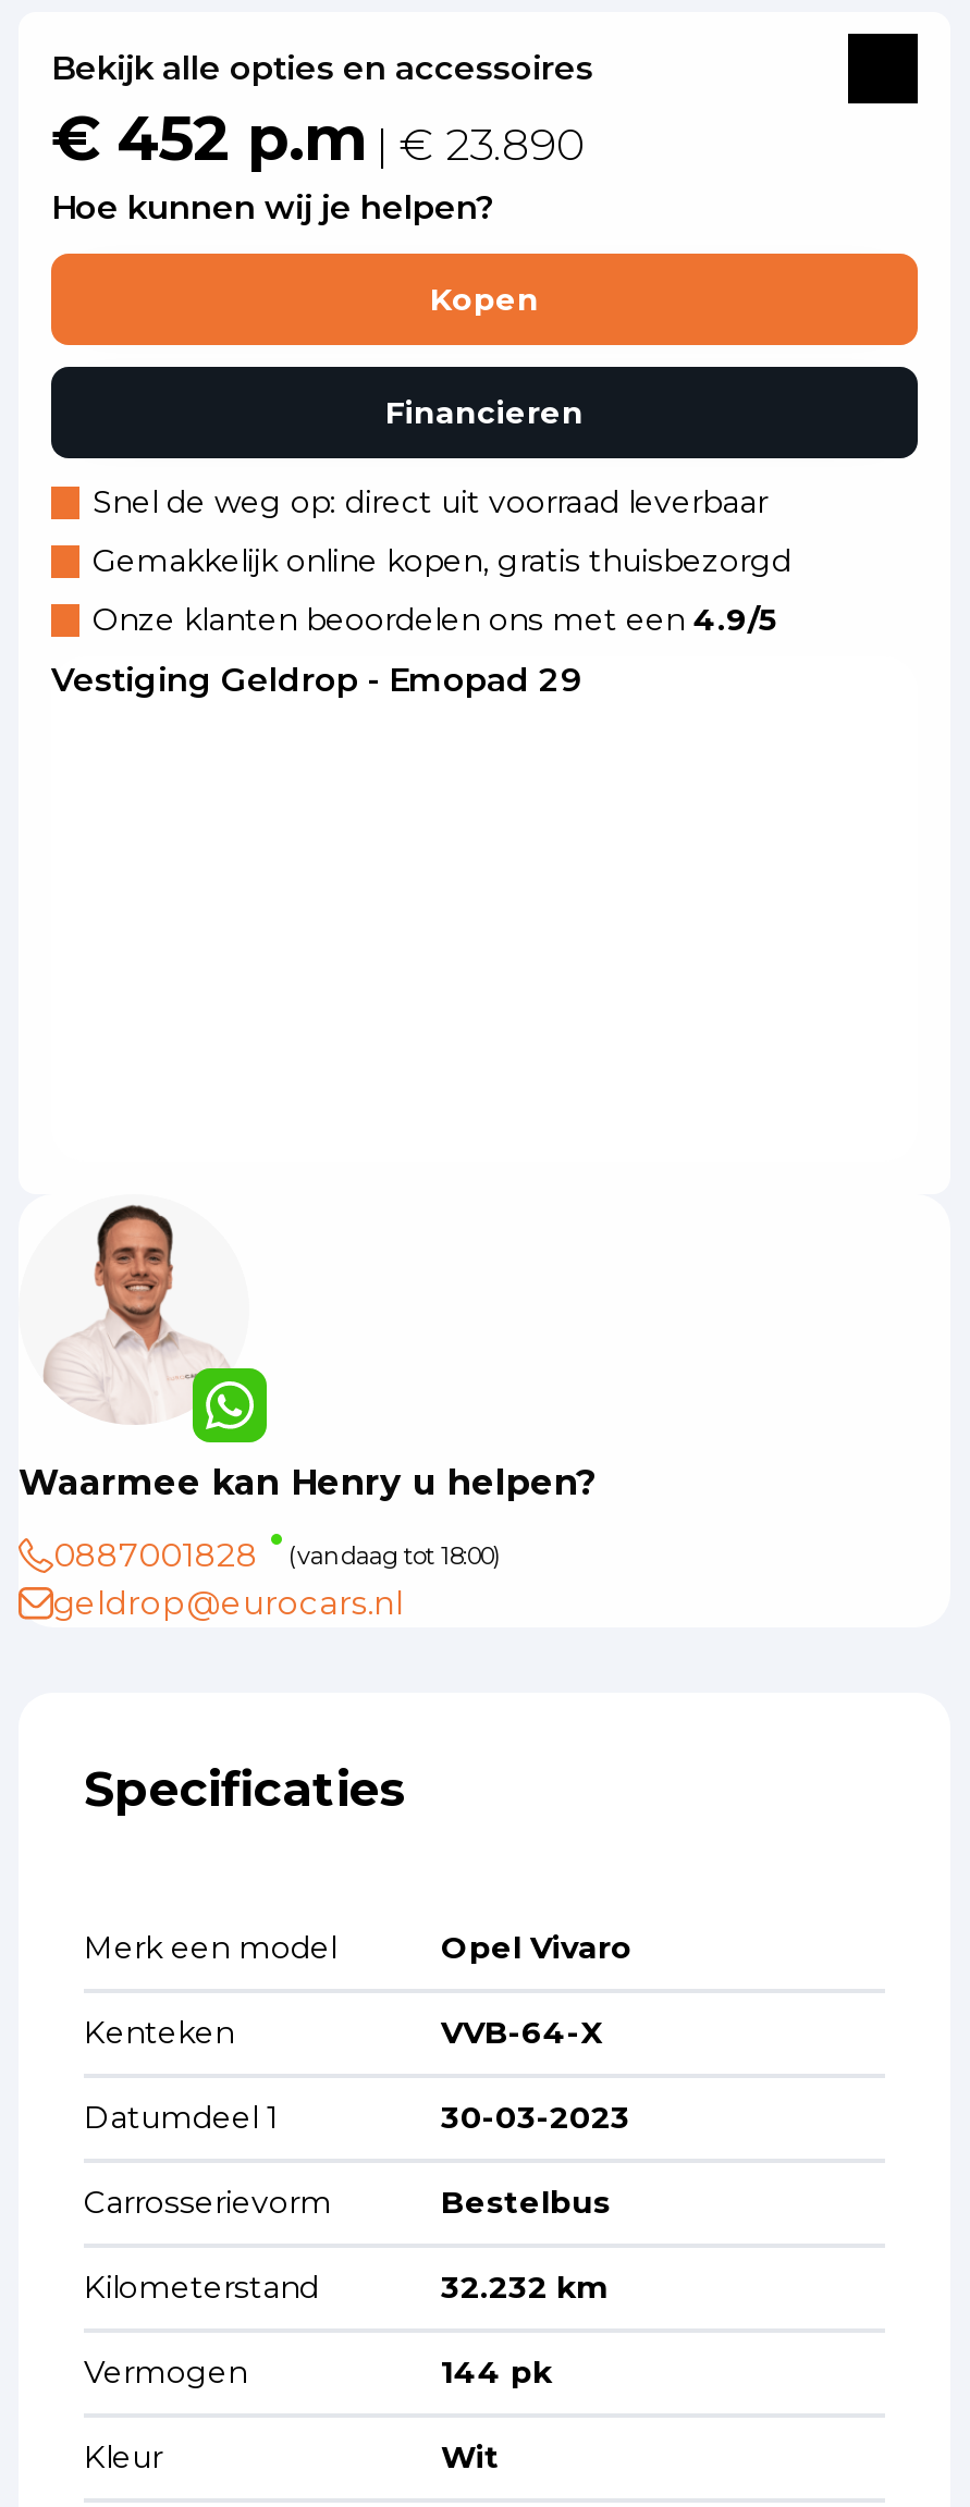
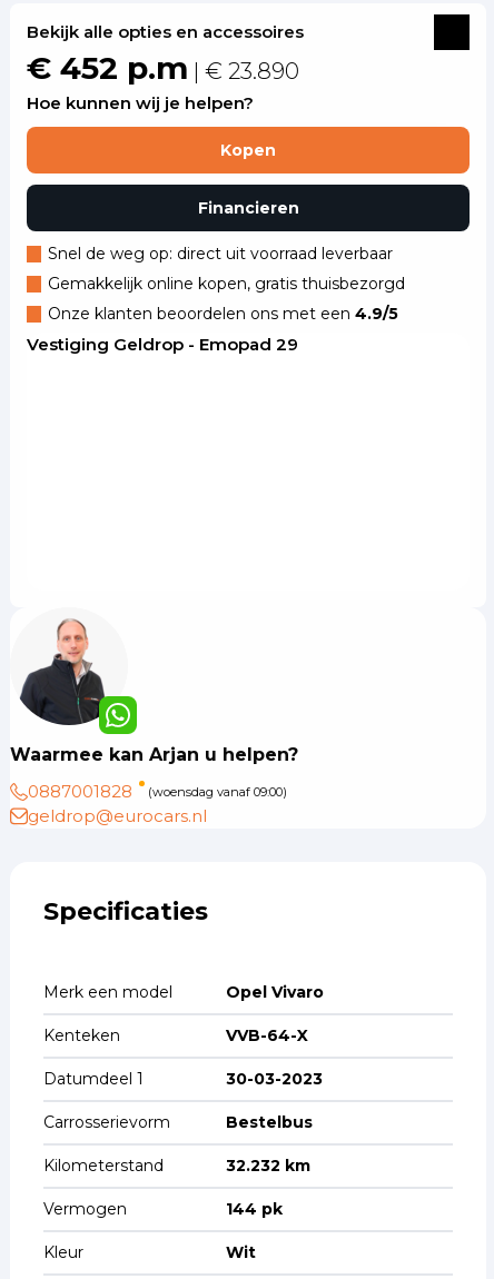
- [image]
- Waarmee kan Henry u helpen?
+ [image]
+ Waarmee kan Arjan u helpen?

- (vandaag tot 18:00)
+ (woensdag vanaf 09:00)
